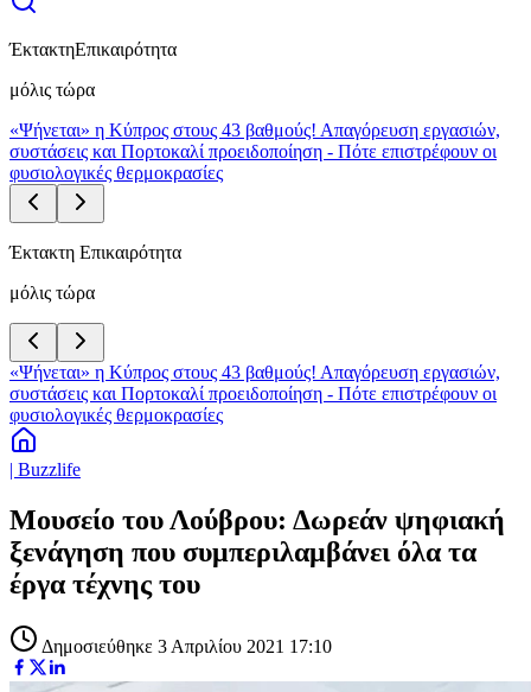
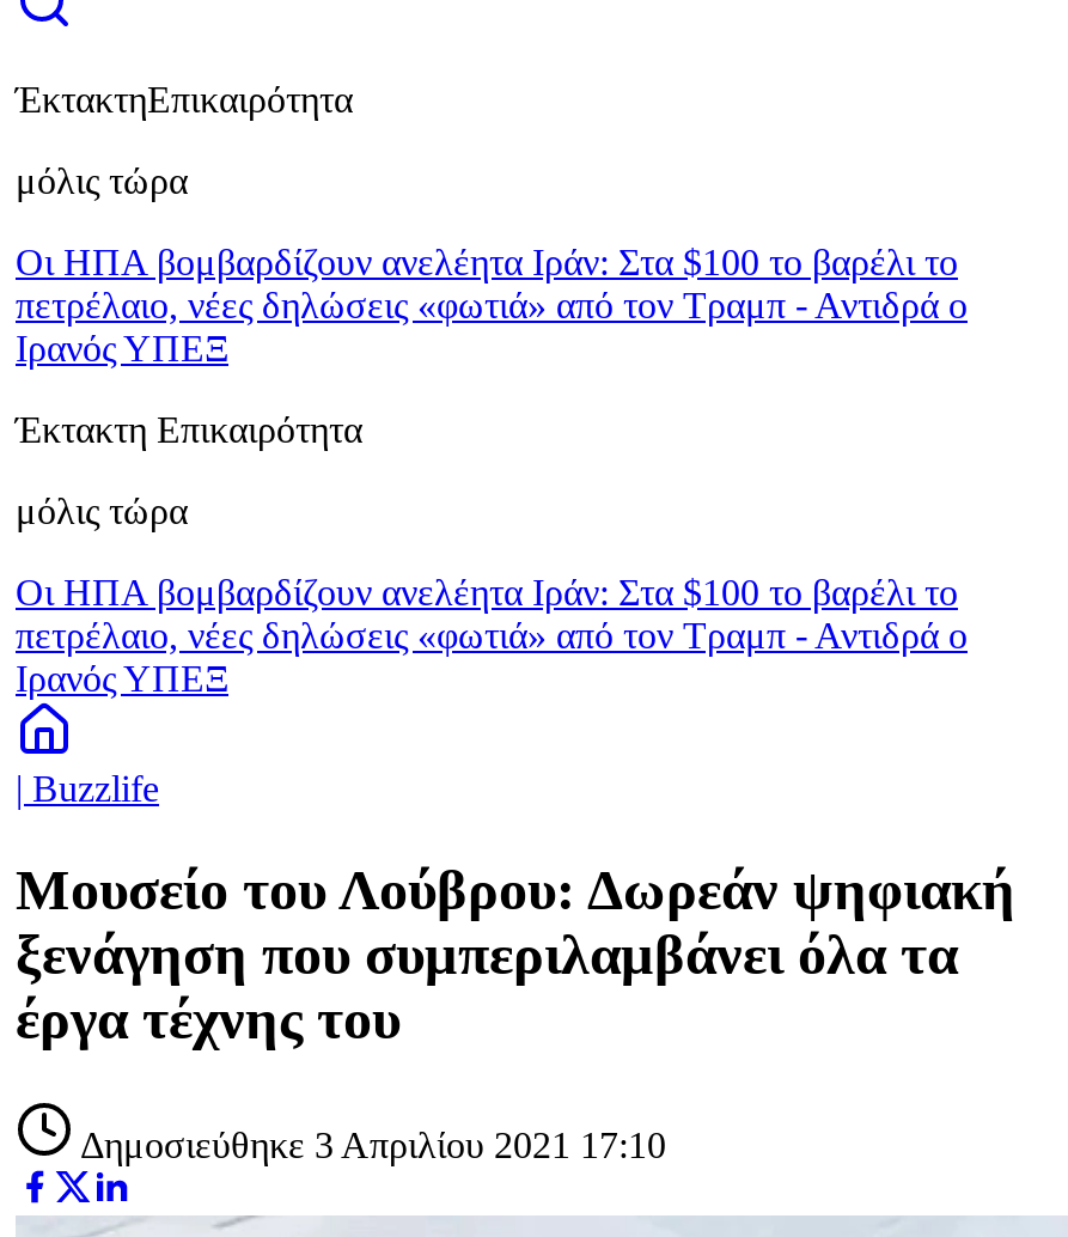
- «Ψήνεται» η Κύπρος στους 43 βαθμούς! Απαγόρευση εργασιών,
- συστάσεις και Πορτοκαλί προειδοποίηση - Πότε επιστρέφουν οι
- φυσιολογικές θερμοκρασίες
+ Οι ΗΠΑ βομβαρδίζουν ανελέητα Ιράν: Στα $100 το βαρέλι το
+ πετρέλαιο, νέες δηλώσεις «φωτιά» από τον Τραμπ - Αντιδρά ο
+ Ιρανός ΥΠΕΞ

- «Ψήνεται» η Κύπρος στους 43 βαθμούς! Απαγόρευση εργασιών,
- συστάσεις και Πορτοκαλί προειδοποίηση - Πότε επιστρέφουν οι
- φυσιολογικές θερμοκρασίες
+ Οι ΗΠΑ βομβαρδίζουν ανελέητα Ιράν: Στα $100 το βαρέλι το
+ πετρέλαιο, νέες δηλώσεις «φωτιά» από τον Τραμπ - Αντιδρά ο
+ Ιρανός ΥΠΕΞ
